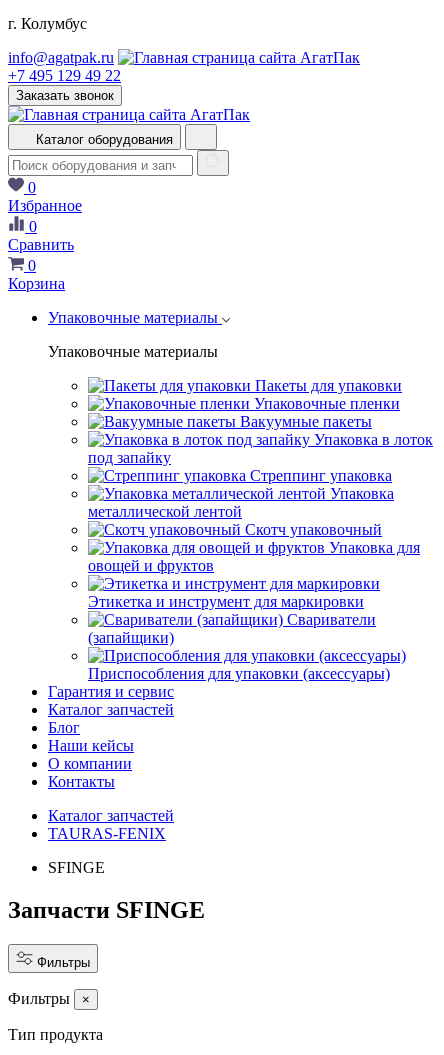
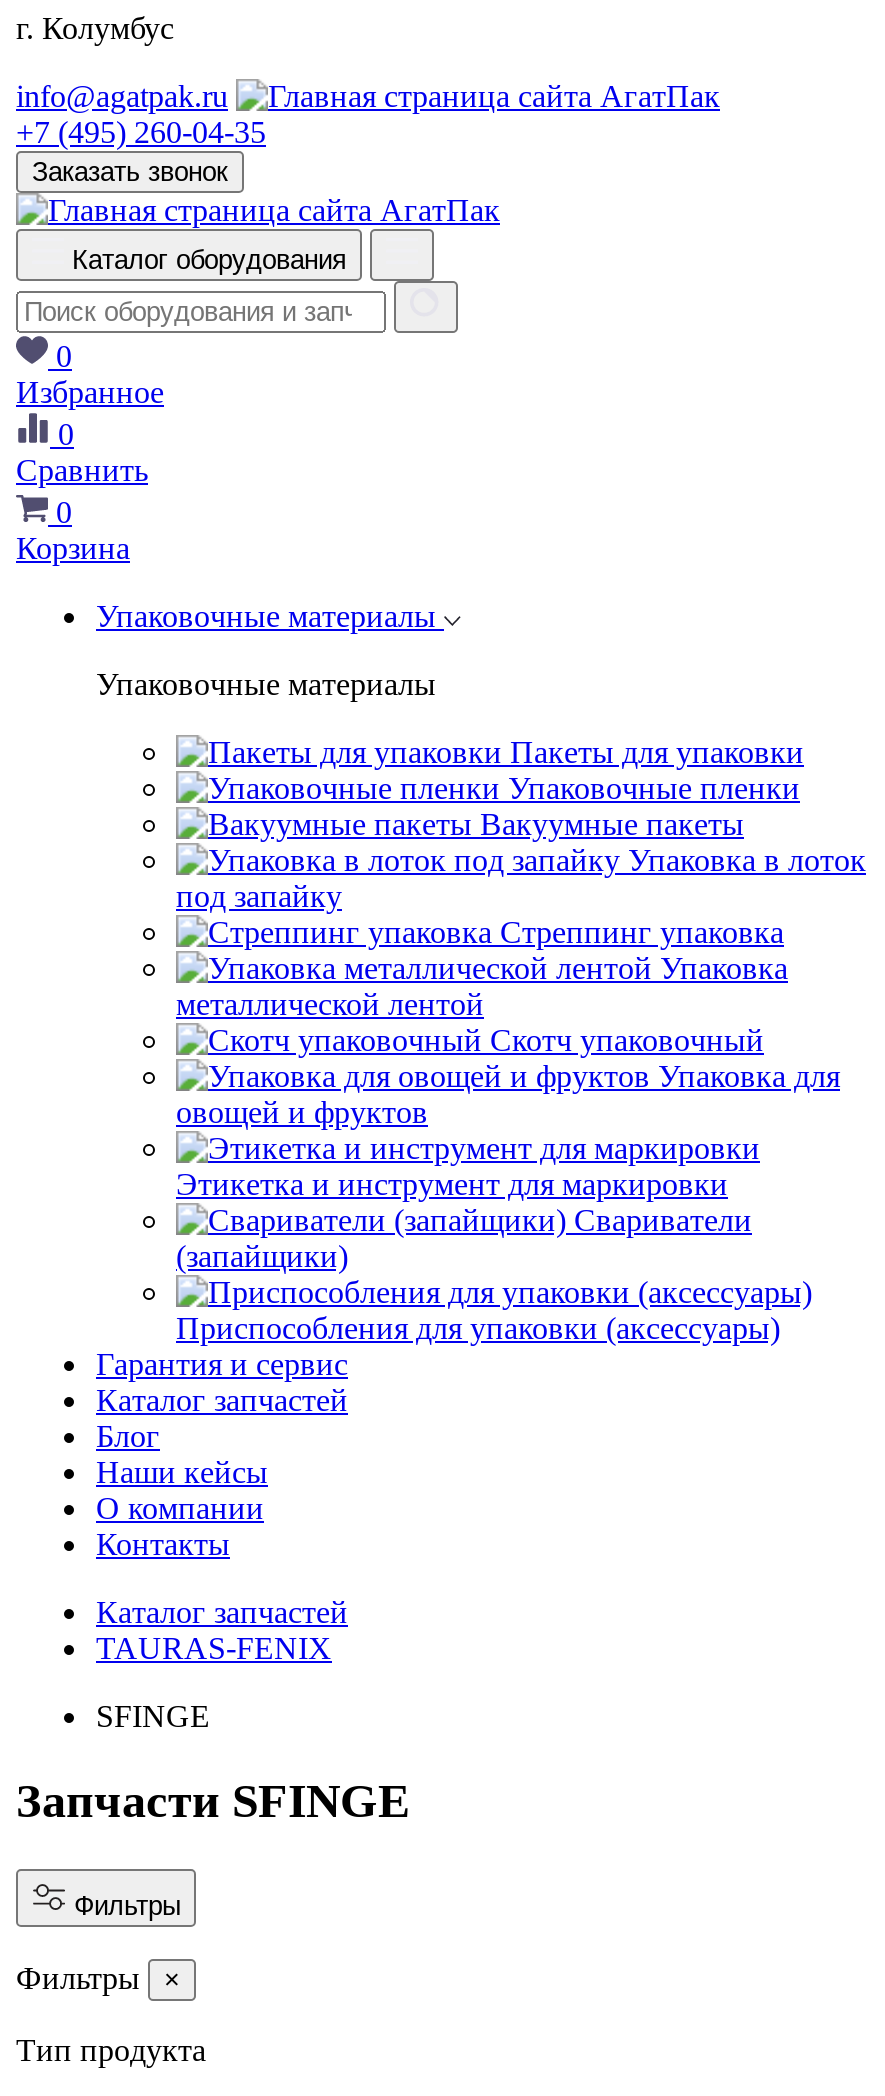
- +7 495 129 49 22
+ +7 (495) 260-04-35
